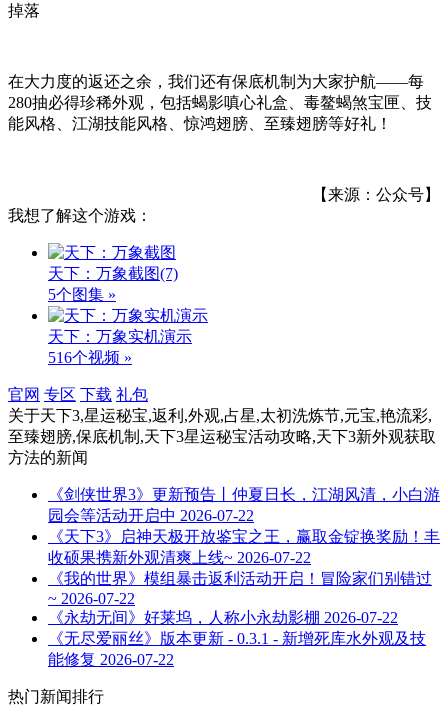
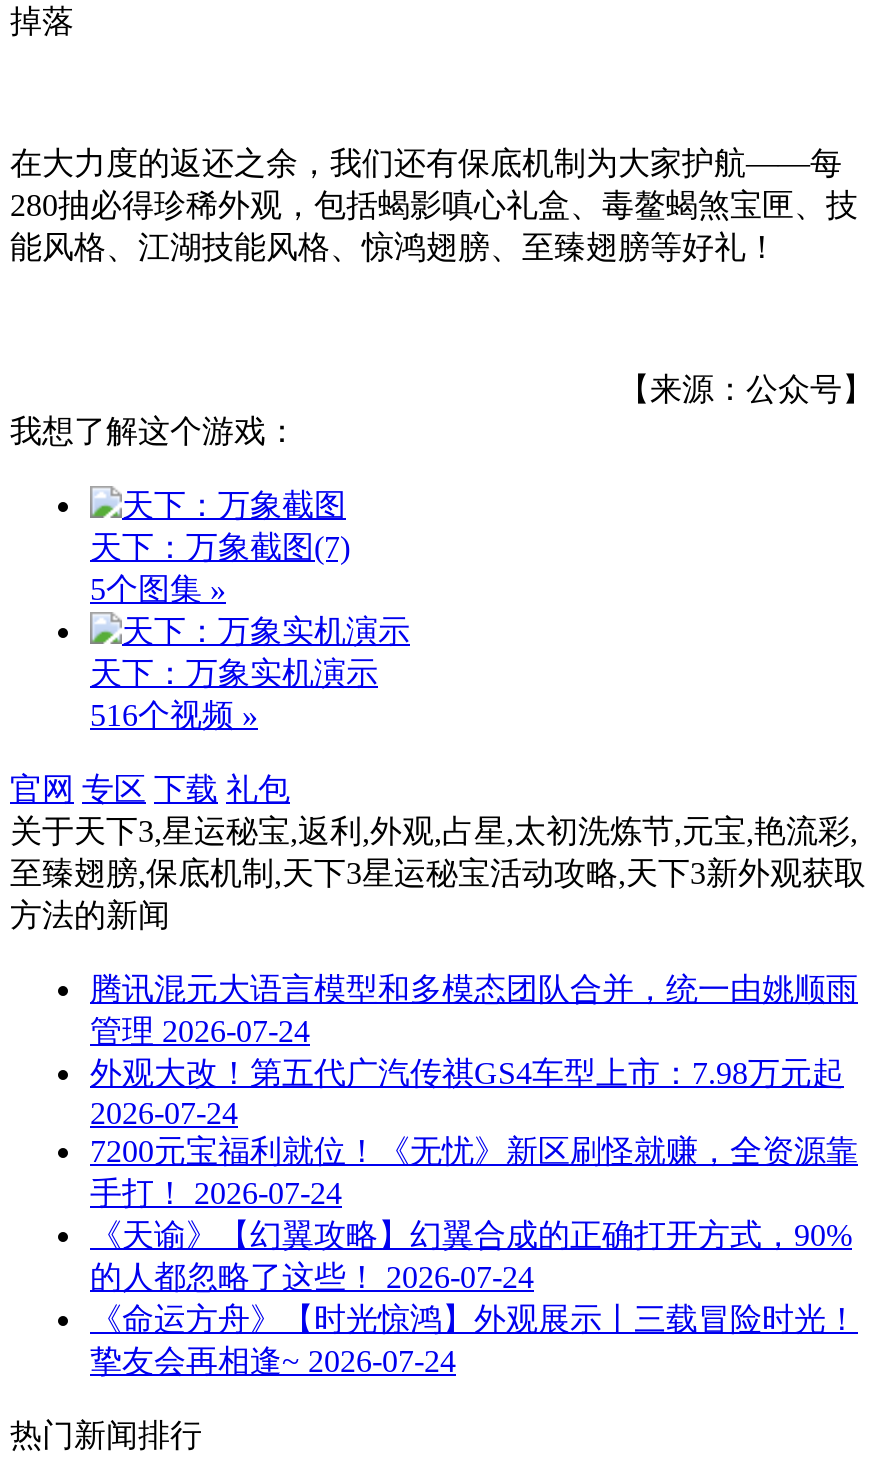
- 《剑侠世界3》更新预告丨仲夏日长，江湖风清，小白游
- 园会等活动开启中 2026-07-22
- 《天下3》启神天极开放鉴宝之王，赢取金锭换奖励！丰
- 收硕果携新外观清爽上线~ 2026-07-22
- 《我的世界》模组暴击返利活动开启！冒险家们别错过
- ~ 2026-07-22
- 《永劫无间》好莱坞，人称小永劫影棚 2026-07-22
- 《无尽爱丽丝》版本更新 - 0.3.1 - 新增死库水外观及技
- 能修复 2026-07-22
+ 腾讯混元大语言模型和多模态团队合并，统一由姚顺雨
+ 管理 2026-07-24
+ 外观大改！第五代广汽传祺GS4车型上市：7.98万元起
+ 2026-07-24
+ 7200元宝福利就位！《无忧》新区刷怪就赚，全资源靠
+ 手打！ 2026-07-24
+ 《天谕》【幻翼攻略】幻翼合成的正确打开方式，90%
+ 的人都忽略了这些！ 2026-07-24
+ 《命运方舟》【时光惊鸿】外观展示丨三载冒险时光！
+ 挚友会再相逢~ 2026-07-24
